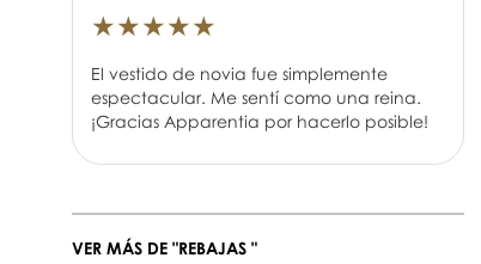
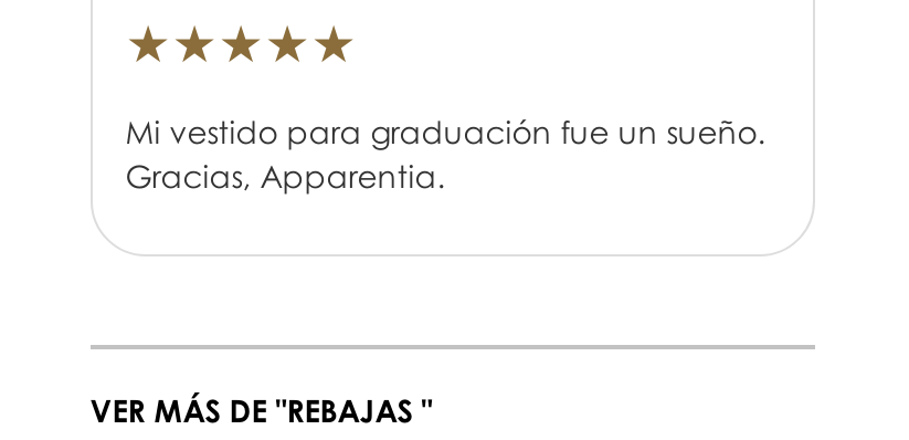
- El vestido de novia fue simplemente
- espectacular. Me sentí como una reina.
- ¡Gracias Apparentia por hacerlo posible!
+ Mi vestido para graduación fue un sueño.
+ Gracias, Apparentia.
